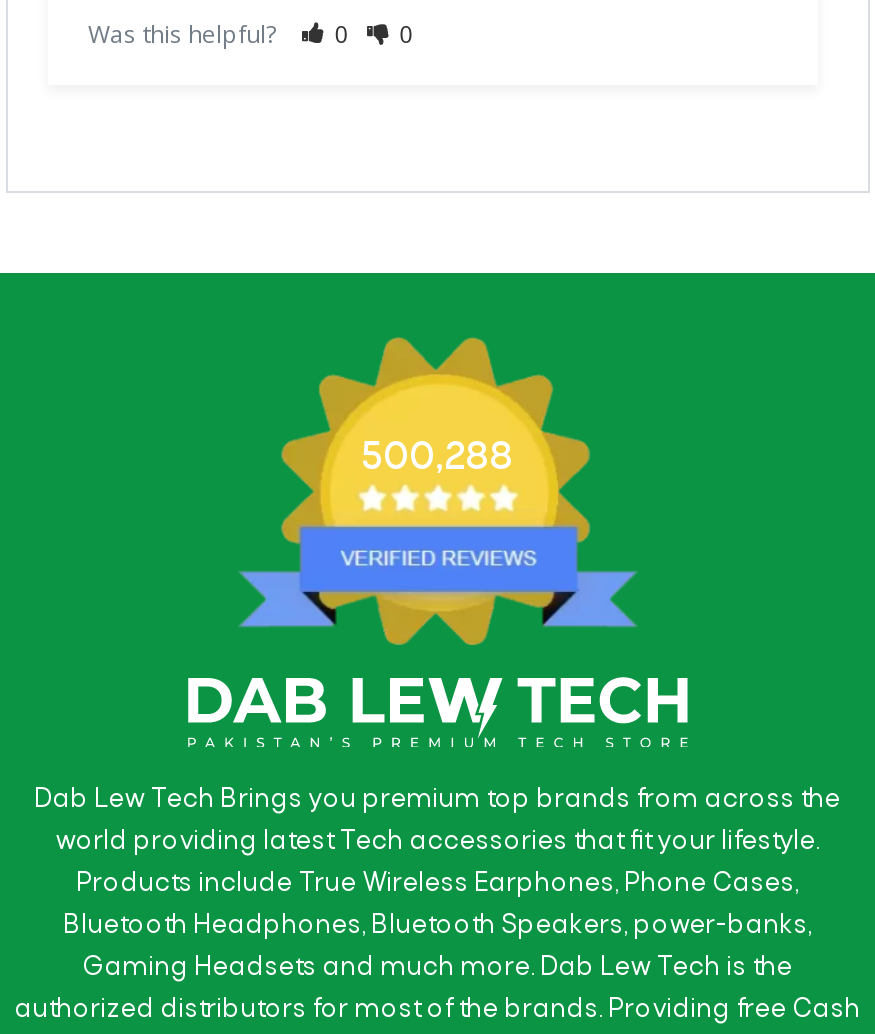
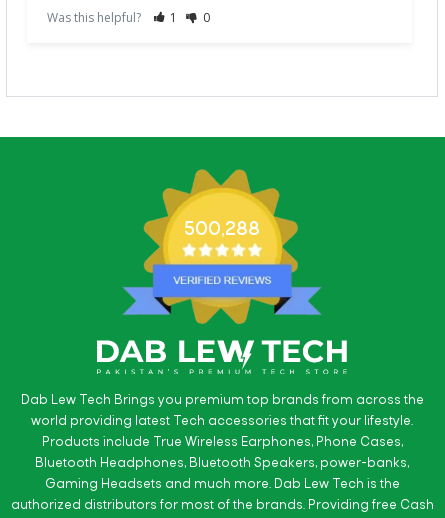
- Was this helpful? 0 0
+ Was this helpful? 1 0
